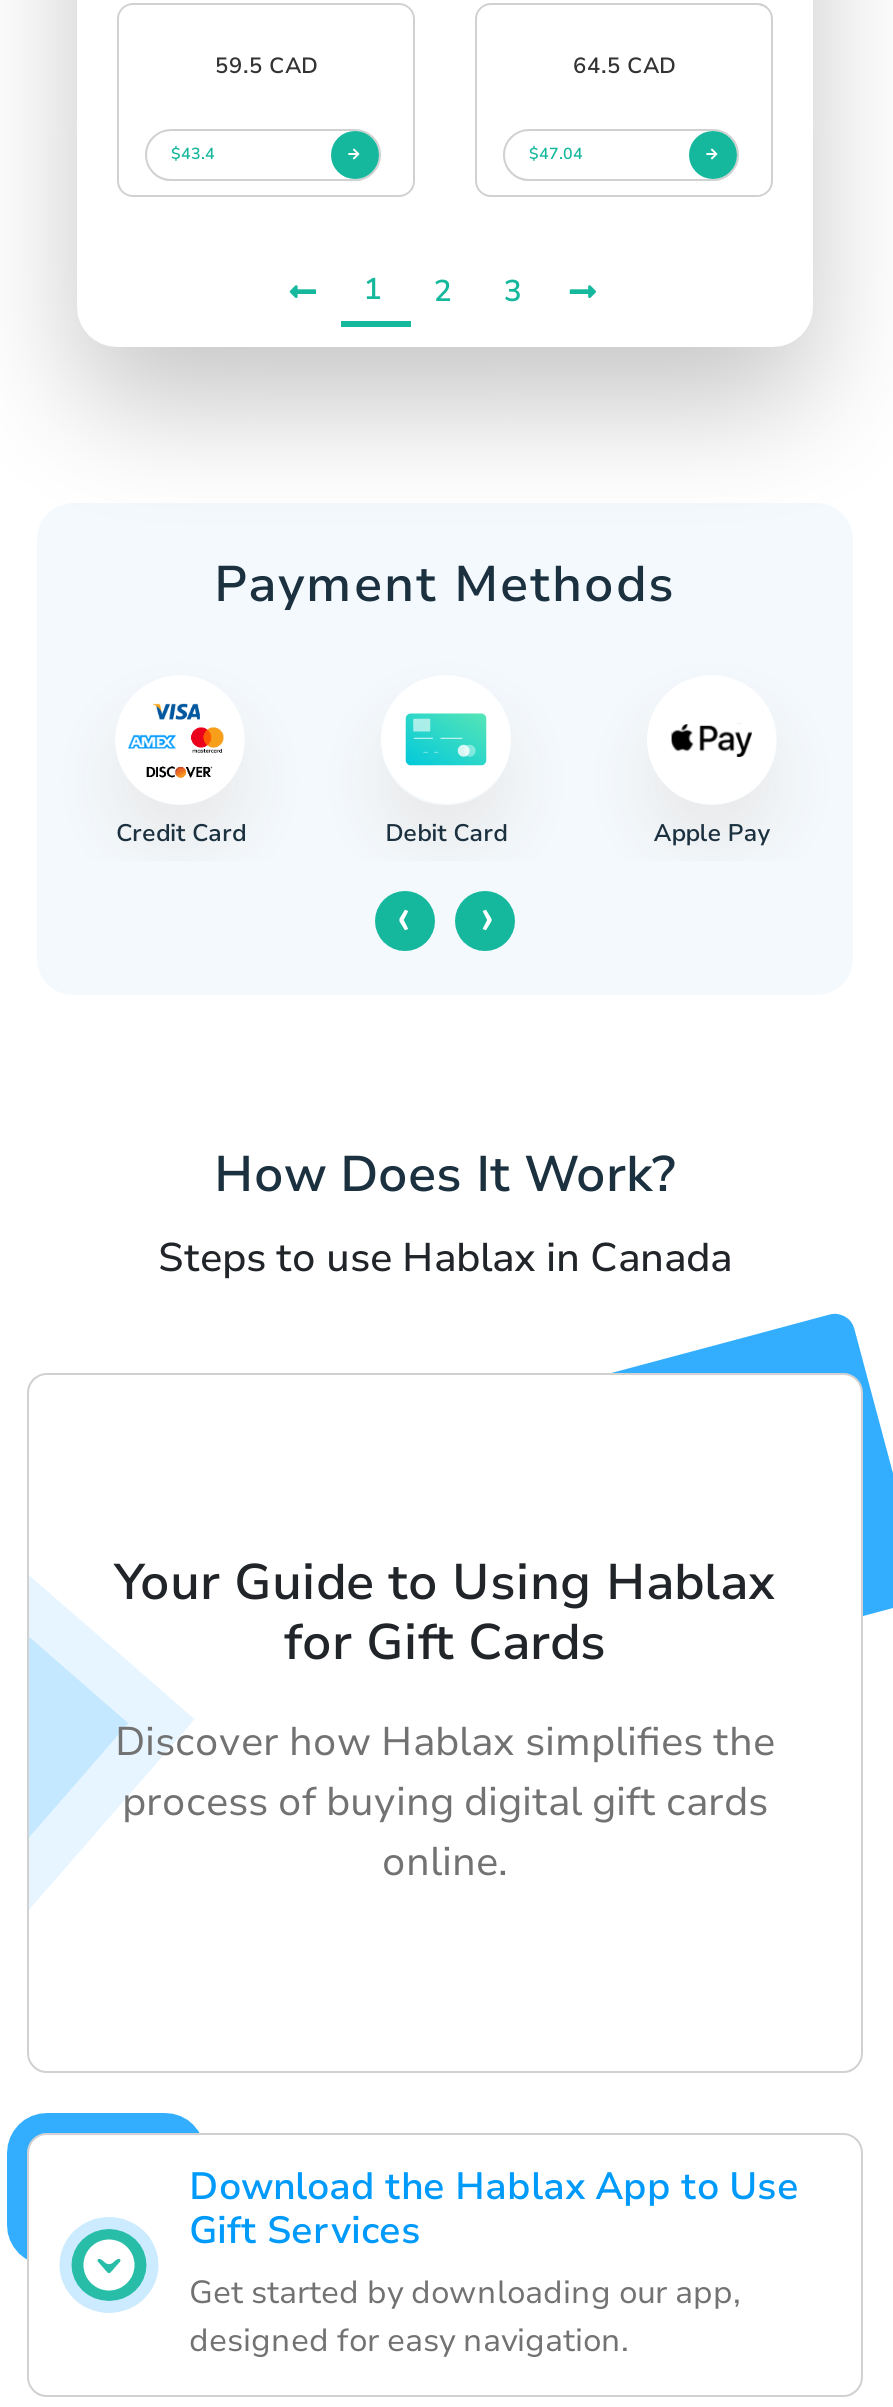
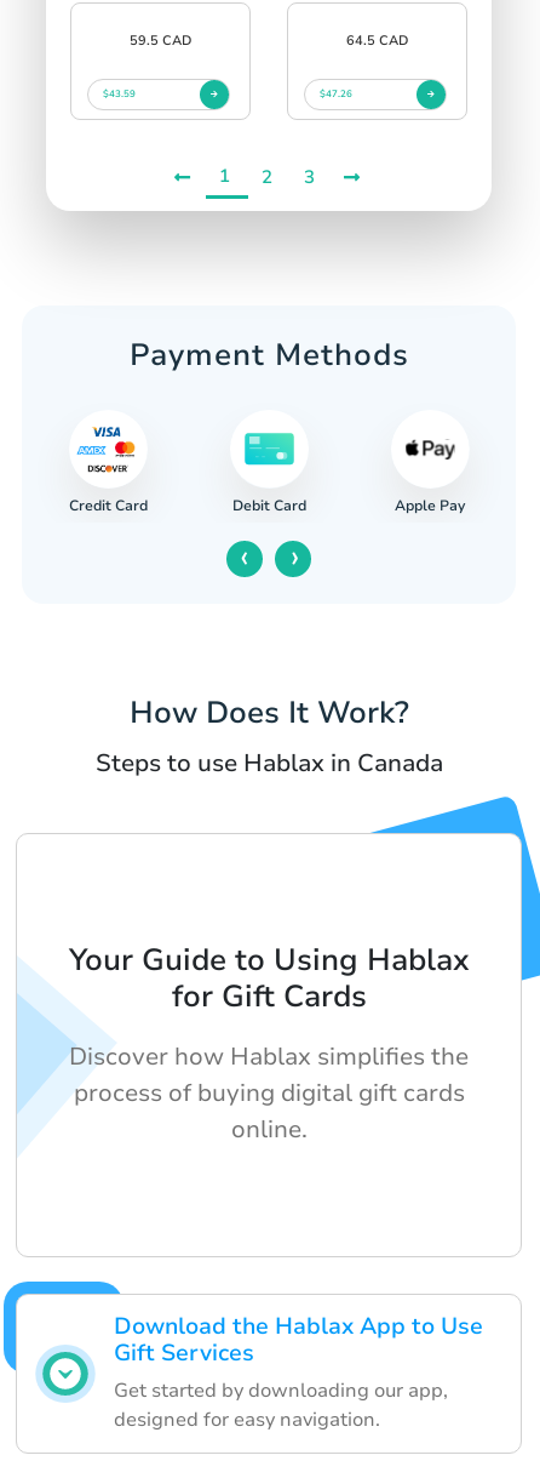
- $43.4
+ $43.59

- $47.04
+ $47.26
